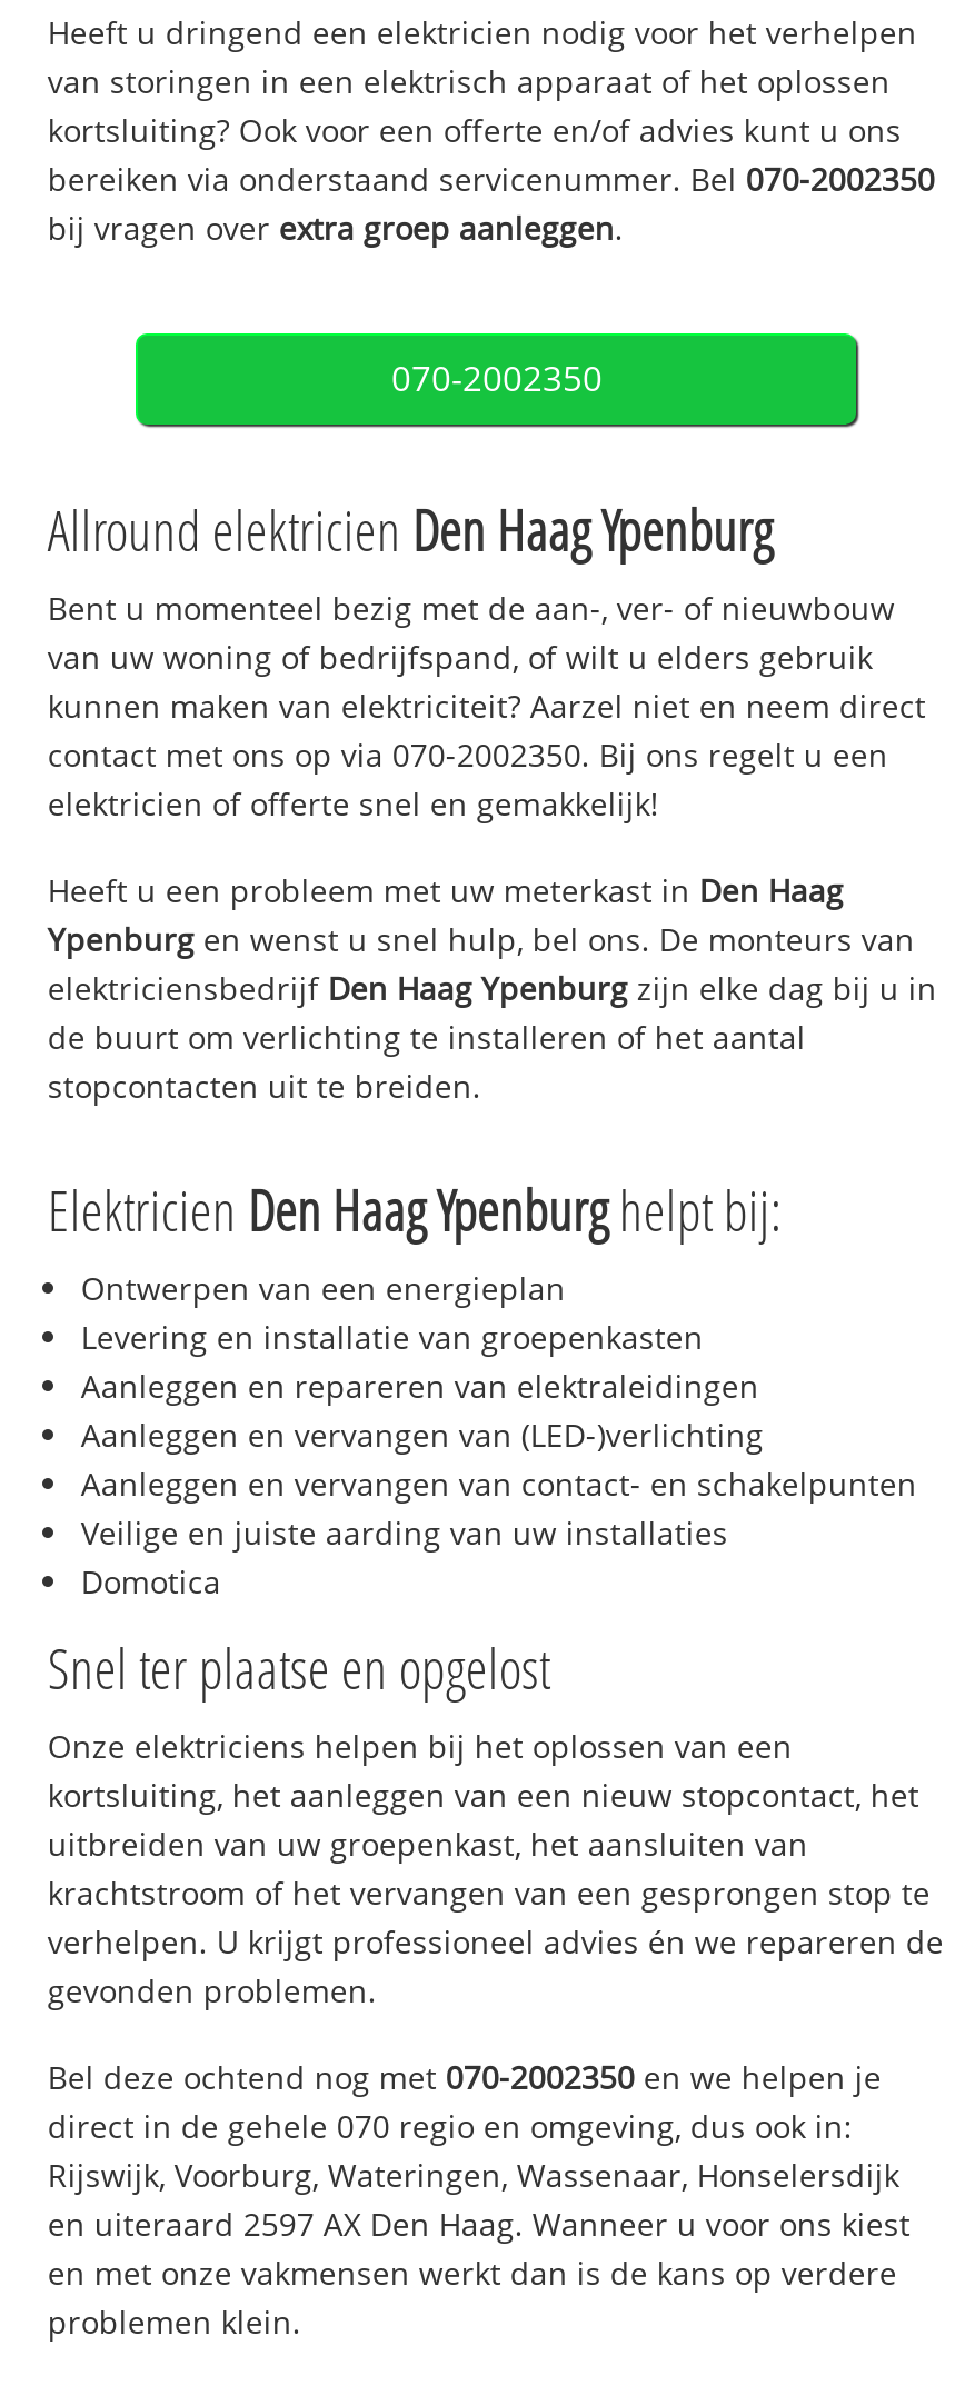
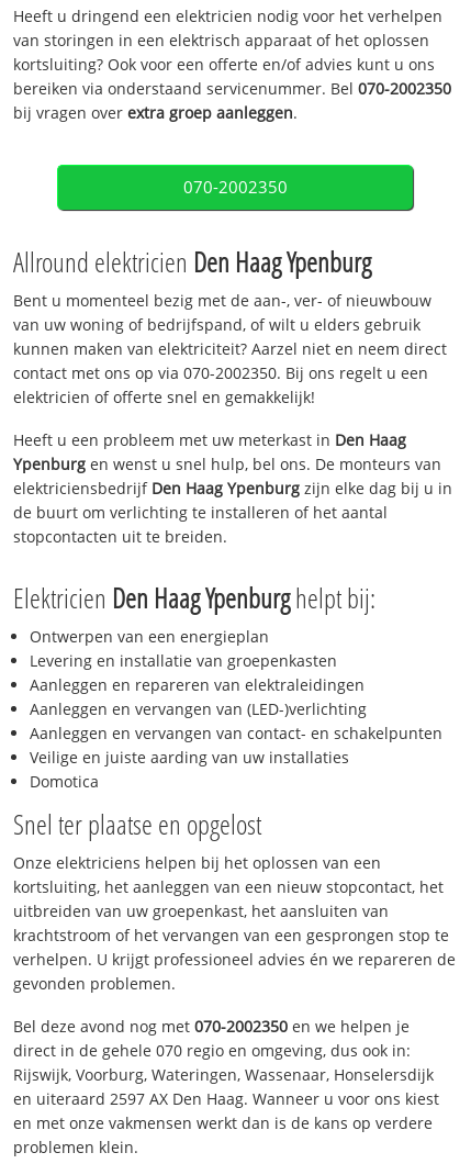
- Bel deze ochtend nog met 070-2002350 en we helpen je
+ Bel deze avond nog met 070-2002350 en we helpen je
